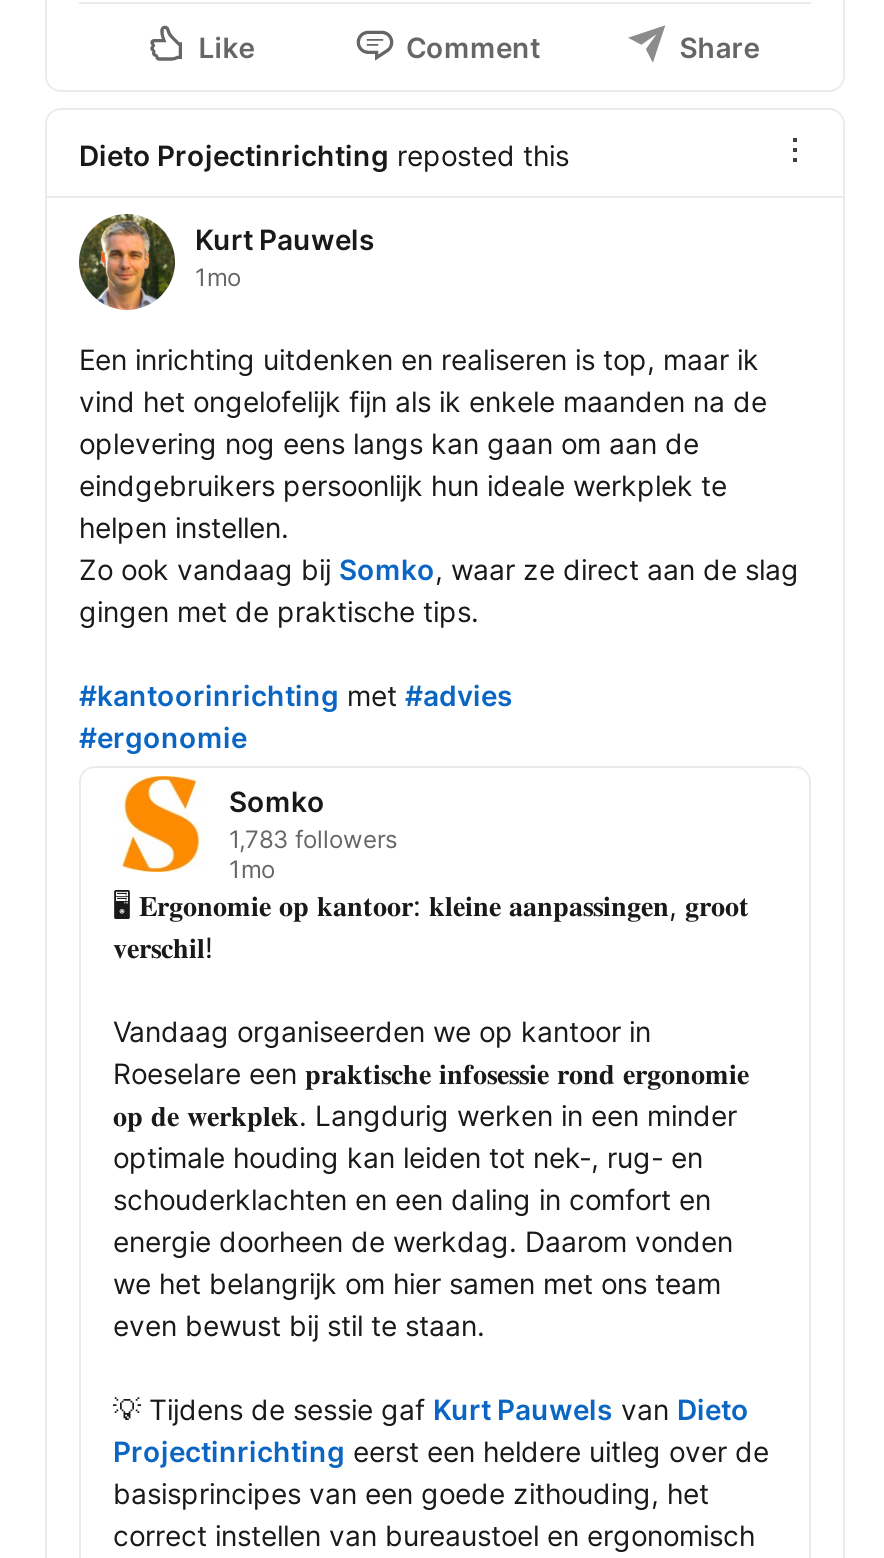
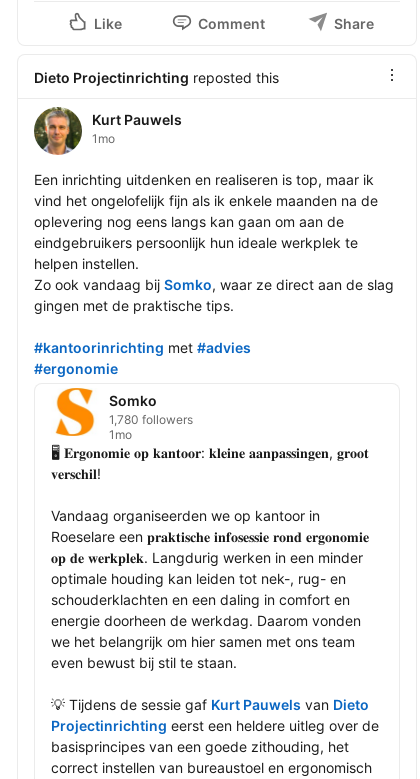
- 1,783 followers
+ 1,780 followers
